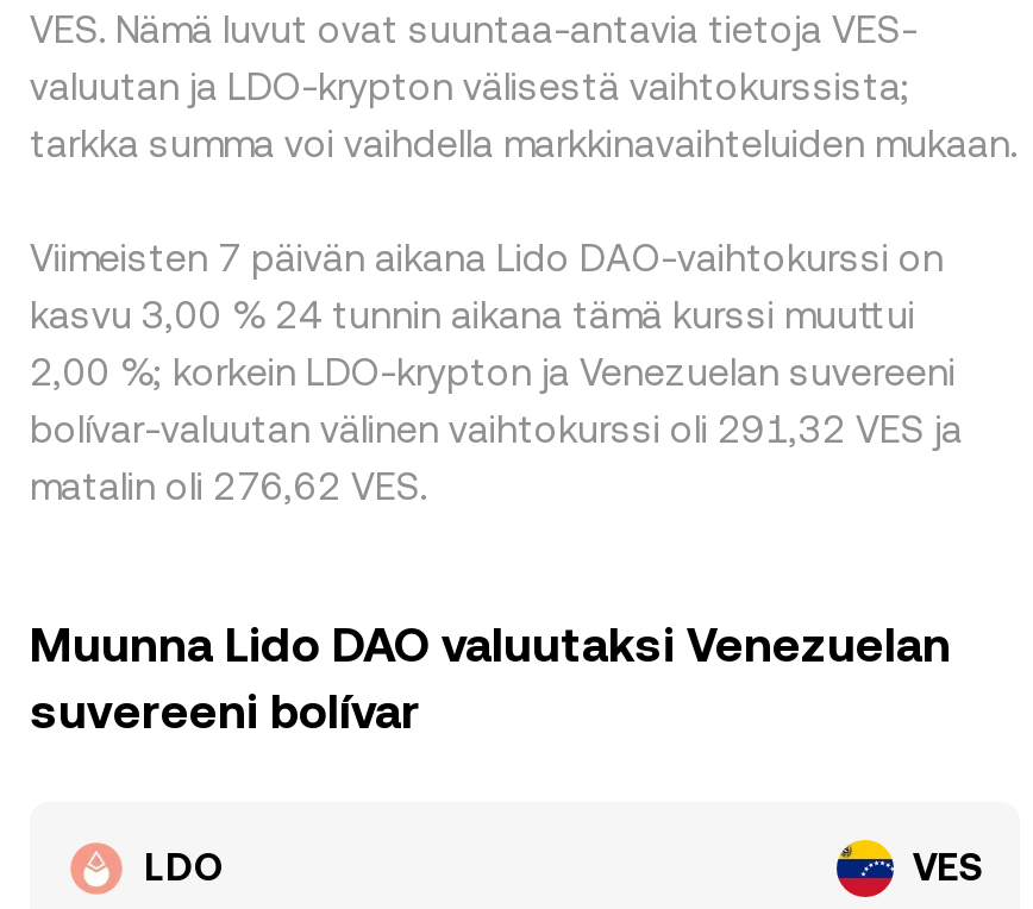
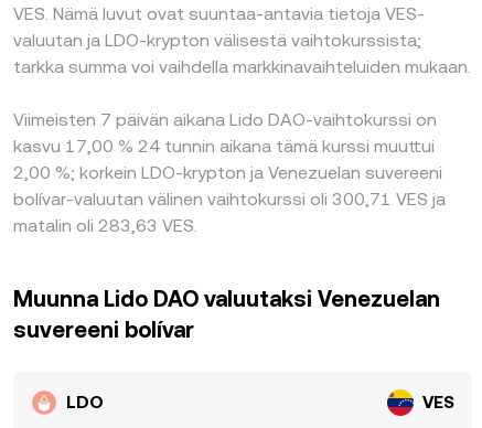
- kasvu 3,00 % 24 tunnin aikana tämä kurssi muuttui
+ kasvu 17,00 % 24 tunnin aikana tämä kurssi muuttui

- bolívar-valuutan välinen vaihtokurssi oli 291,32 VES ja
+ bolívar-valuutan välinen vaihtokurssi oli 300,71 VES ja

- matalin oli 276,62 VES.
+ matalin oli 283,63 VES.
